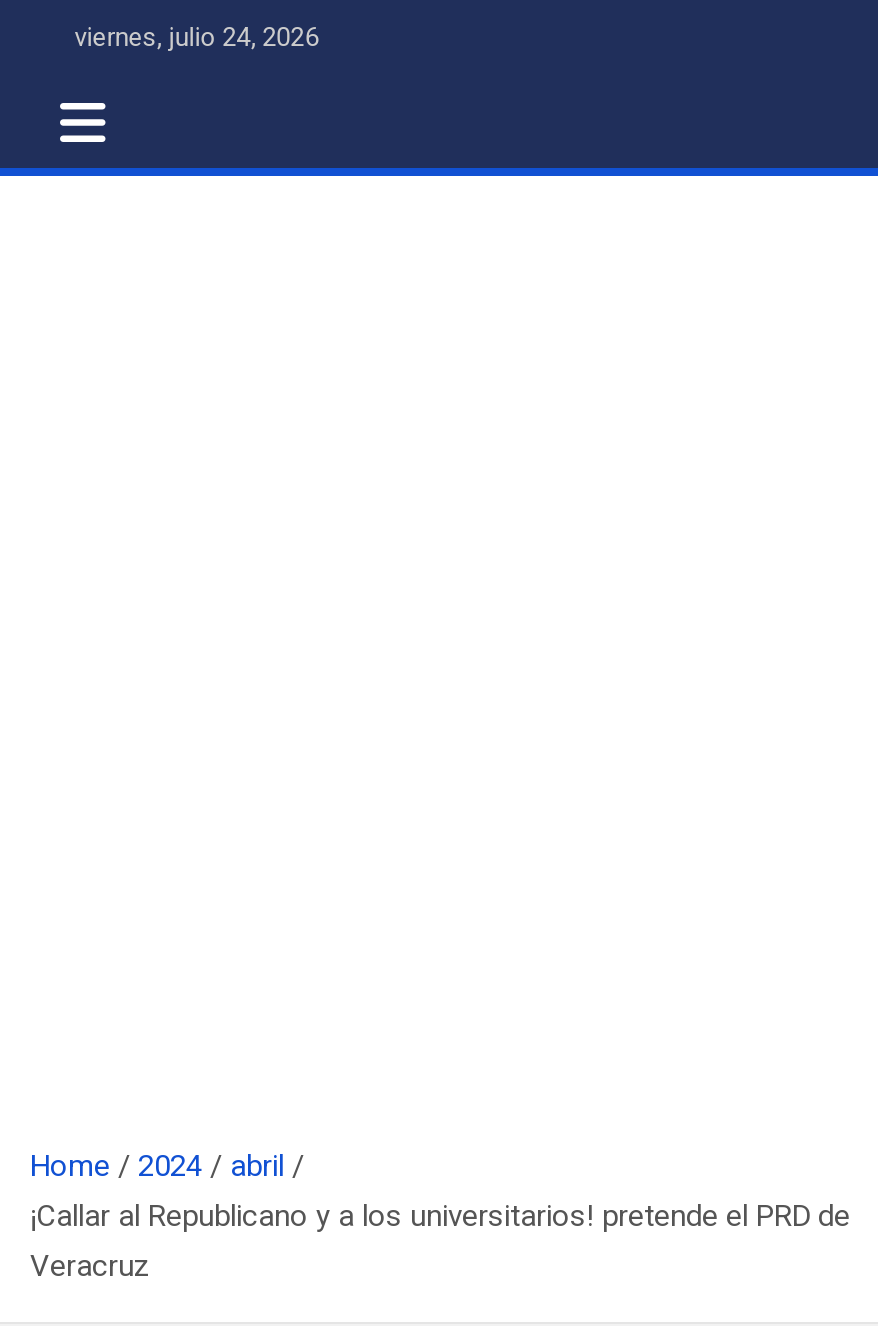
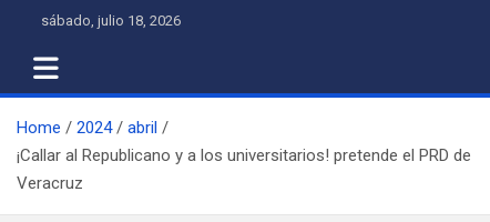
- viernes, julio 24, 2026
+ sábado, julio 18, 2026
